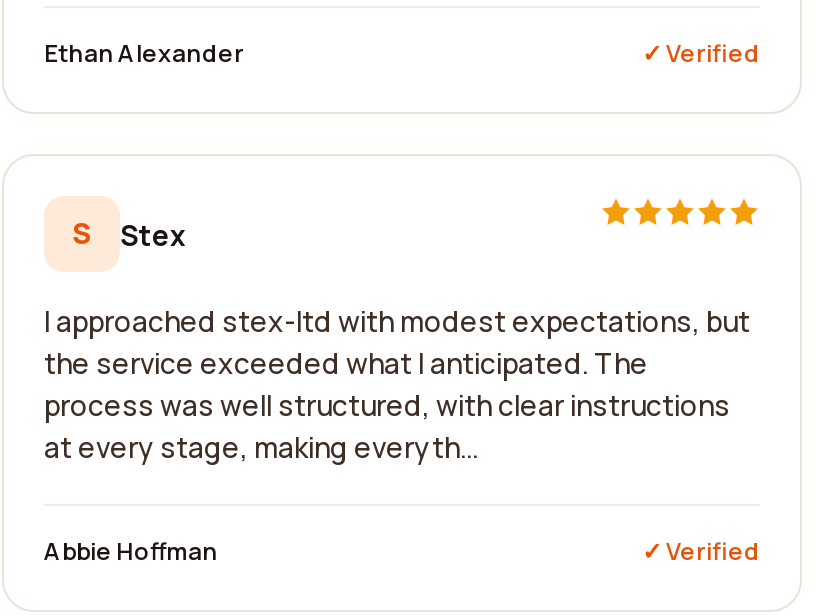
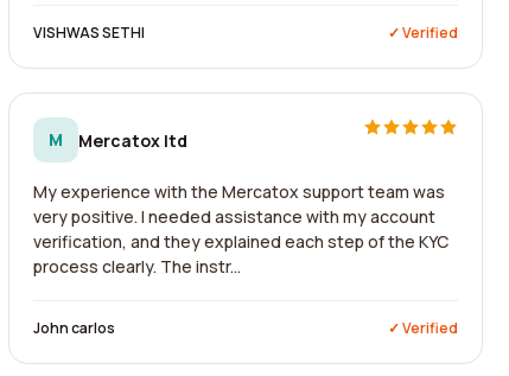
- Ethan Alexander
+ VISHWAS SETHI

- S
- Stex
+ M
+ Mercatox ltd

- I approached stex-ltd with modest expectations, but
- the service exceeded what I anticipated. The
- process was well structured, with clear instructions
- at every stage, making everyth...
+ My experience with the Mercatox support team was
+ very positive. I needed assistance with my account
+ verification, and they explained each step of the KYC
+ process clearly. The instr...

- Abbie Hoffman
+ John carlos
